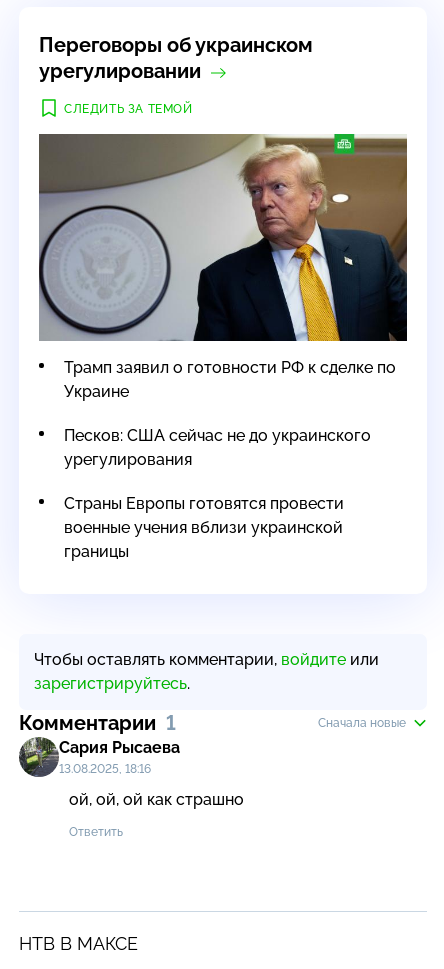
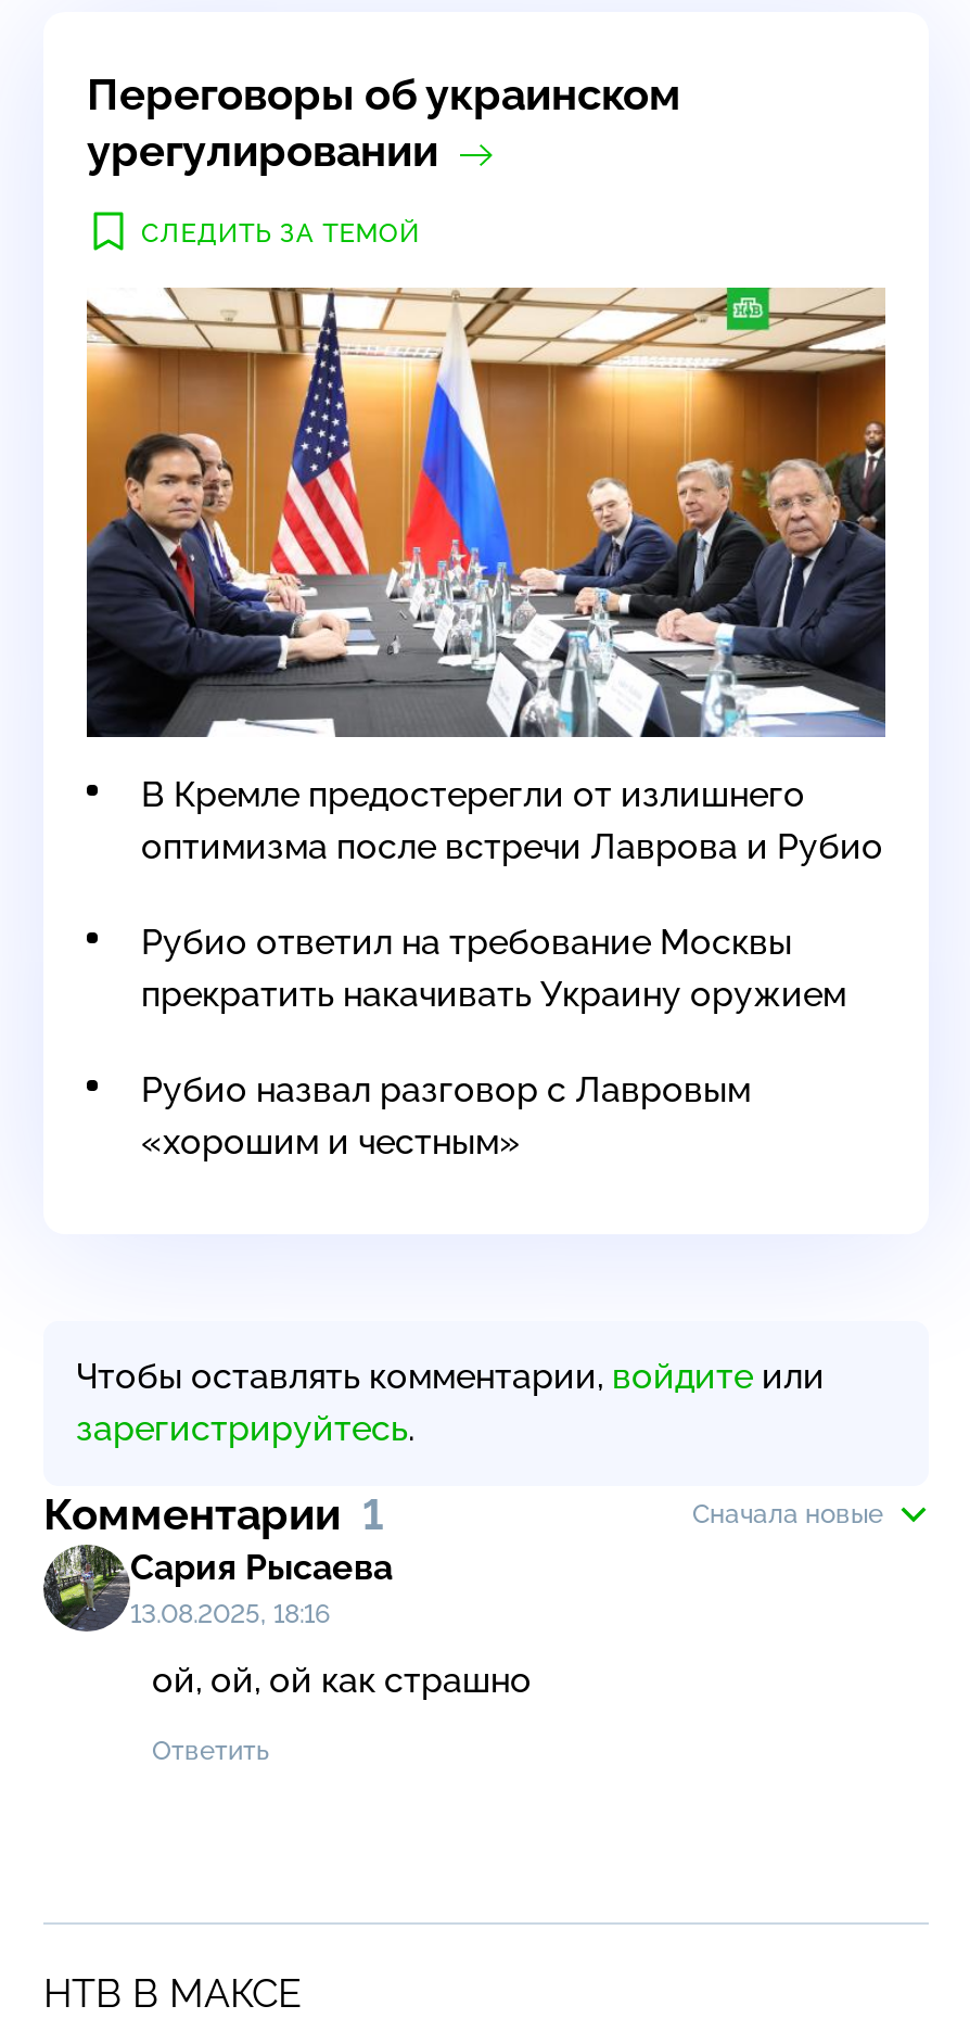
- [image]
- Трамп заявил о готовности РФ к сделке по
- Украине
+ [image]
+ В Кремле предостерегли от излишнего
+ оптимизма после встречи Лаврова и Рубио

- Песков: США сейчас не до украинского
- урегулирования
+ Рубио ответил на требование Москвы
+ прекратить накачивать Украину оружием

- Страны Европы готовятся провести
- военные учения вблизи украинской
- границы
+ Рубио назвал разговор с Лавровым
+ «хорошим и честным»
